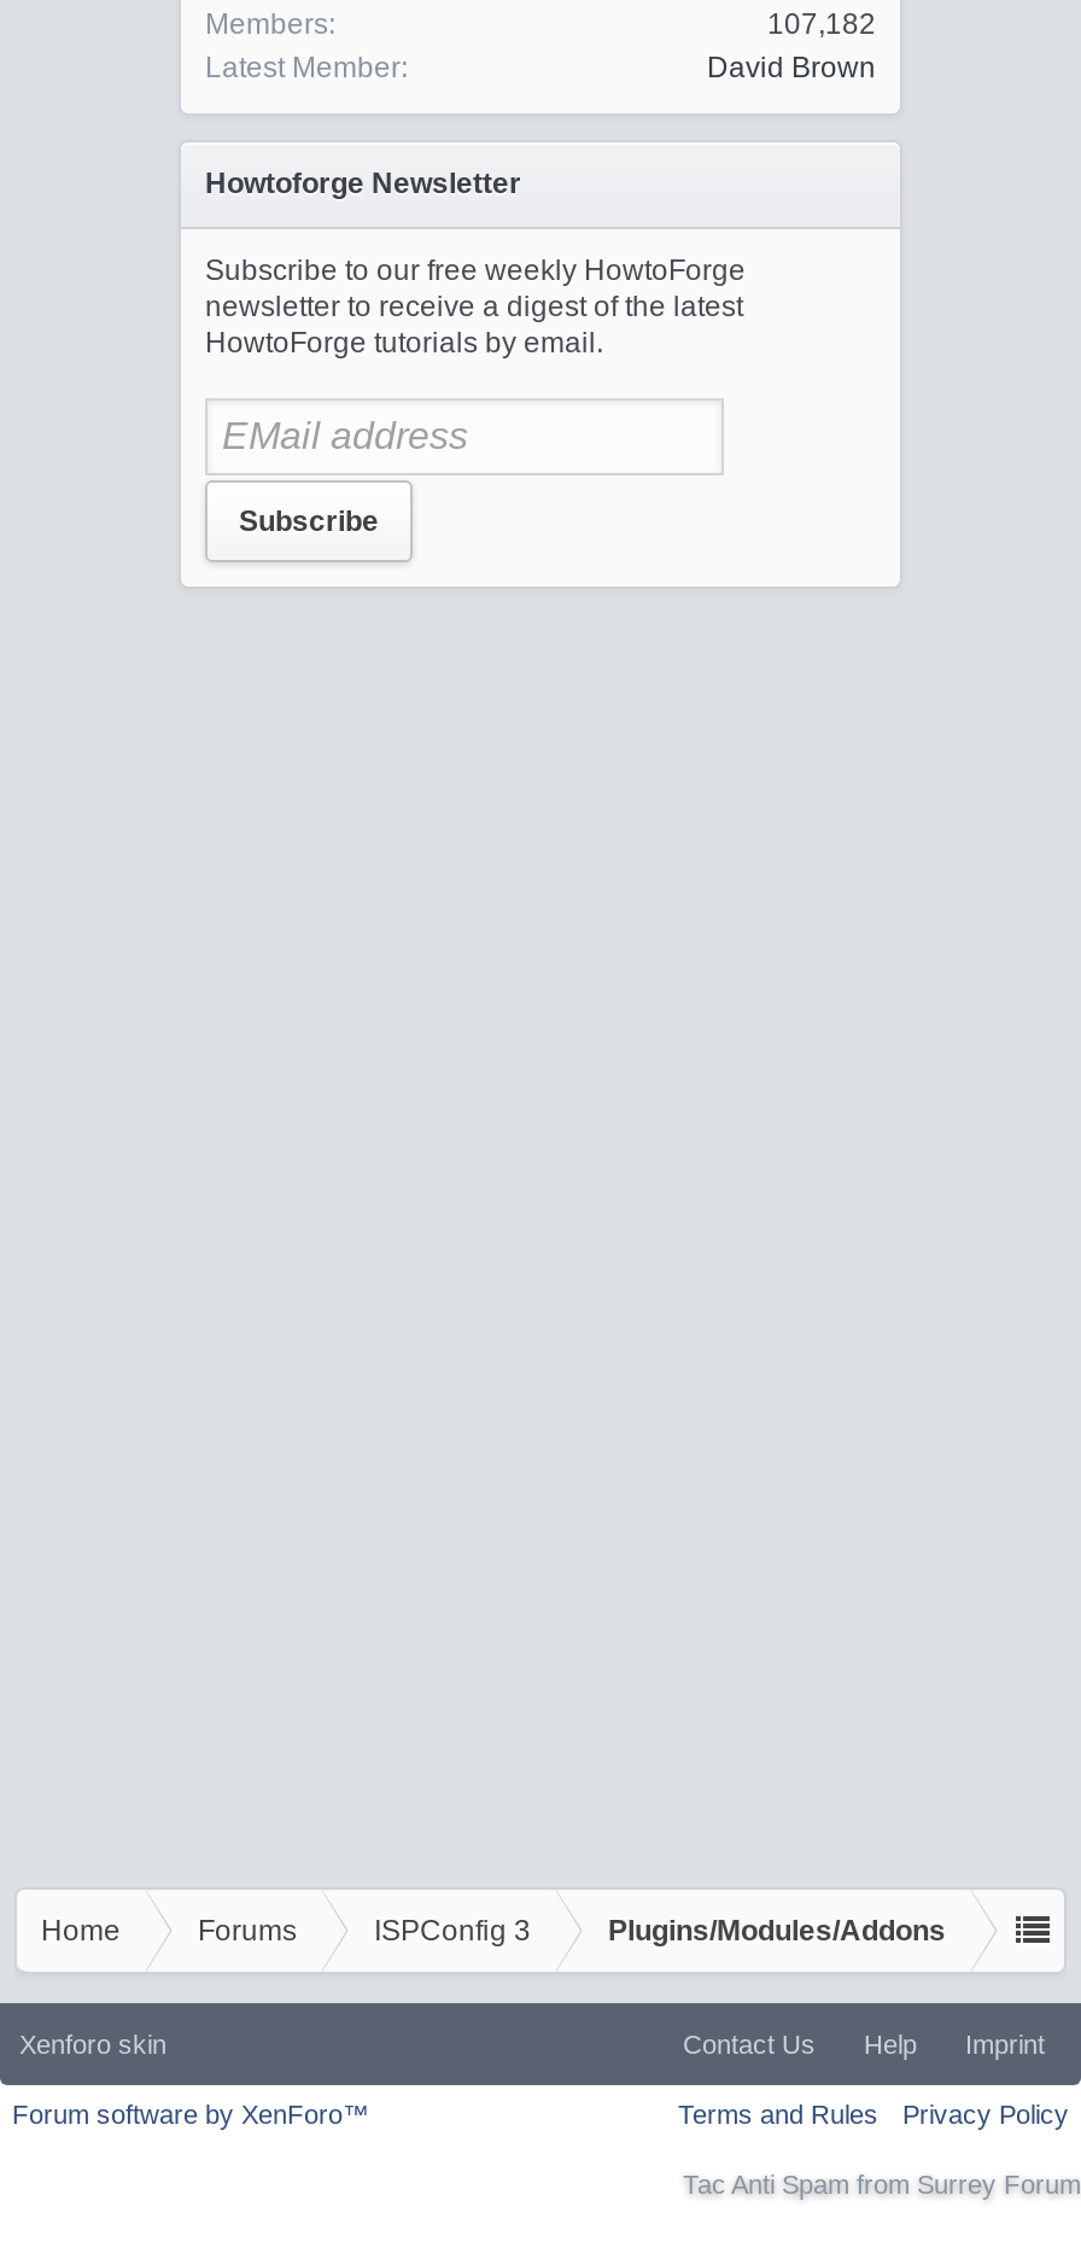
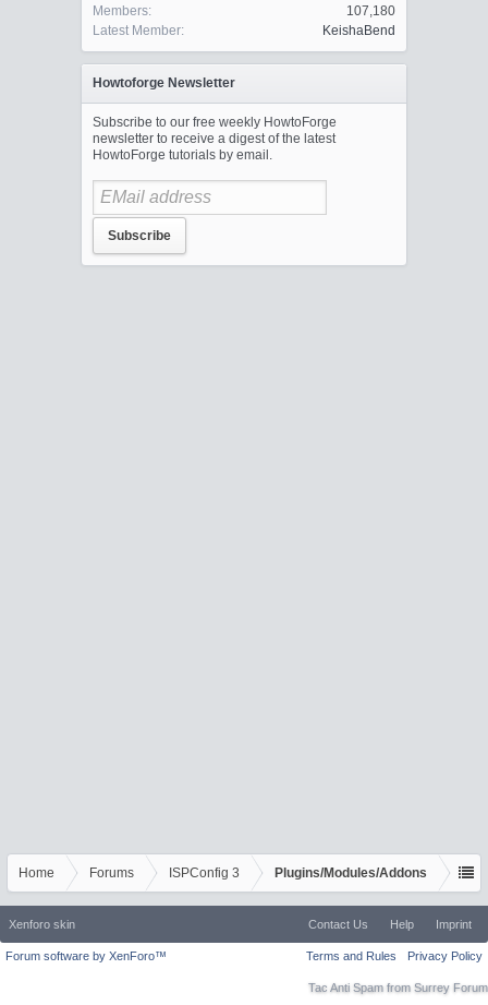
- 107,182
+ 107,180

- David Brown
+ KeishaBend
